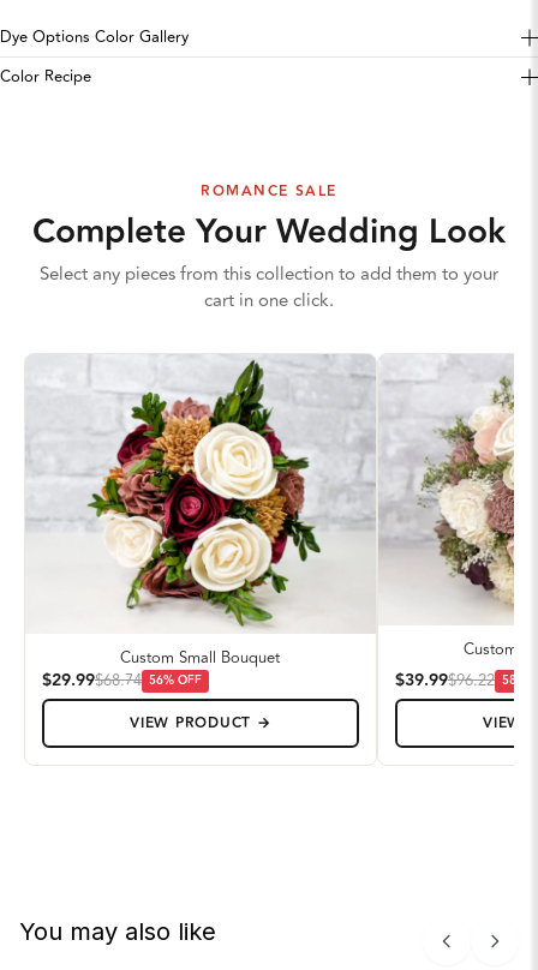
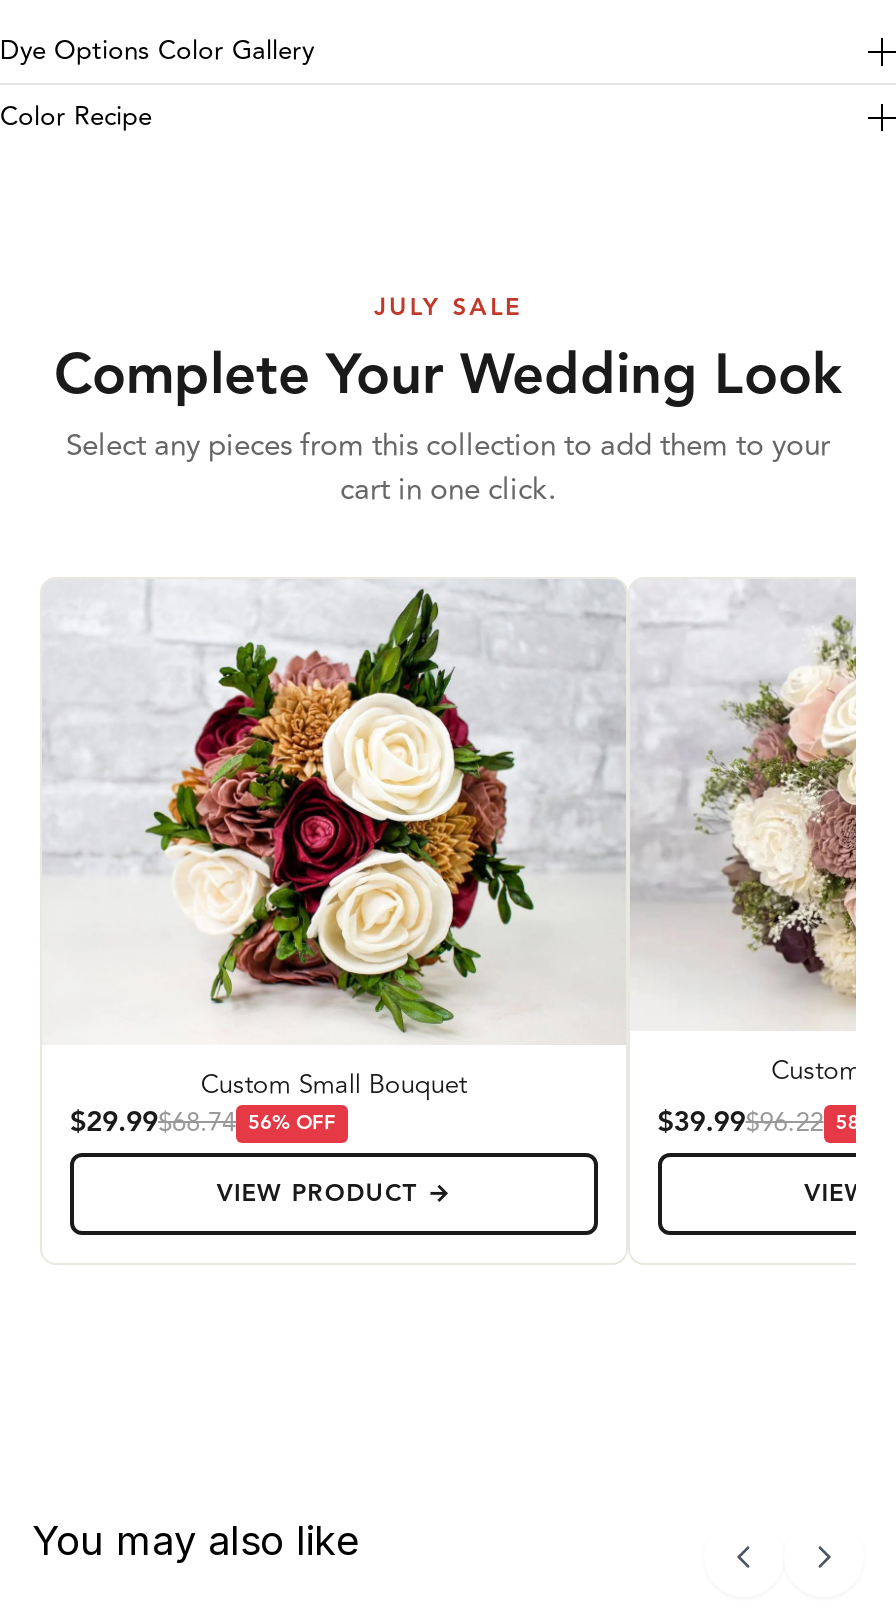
- ROMANCE SALE
+ JULY SALE
